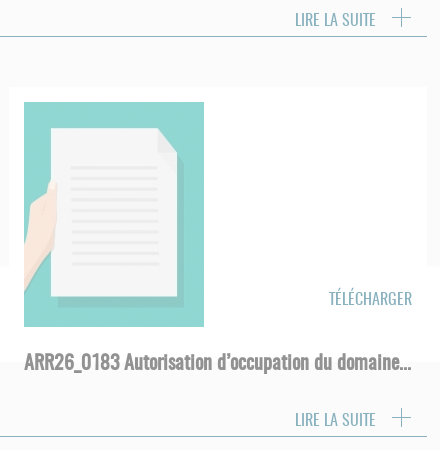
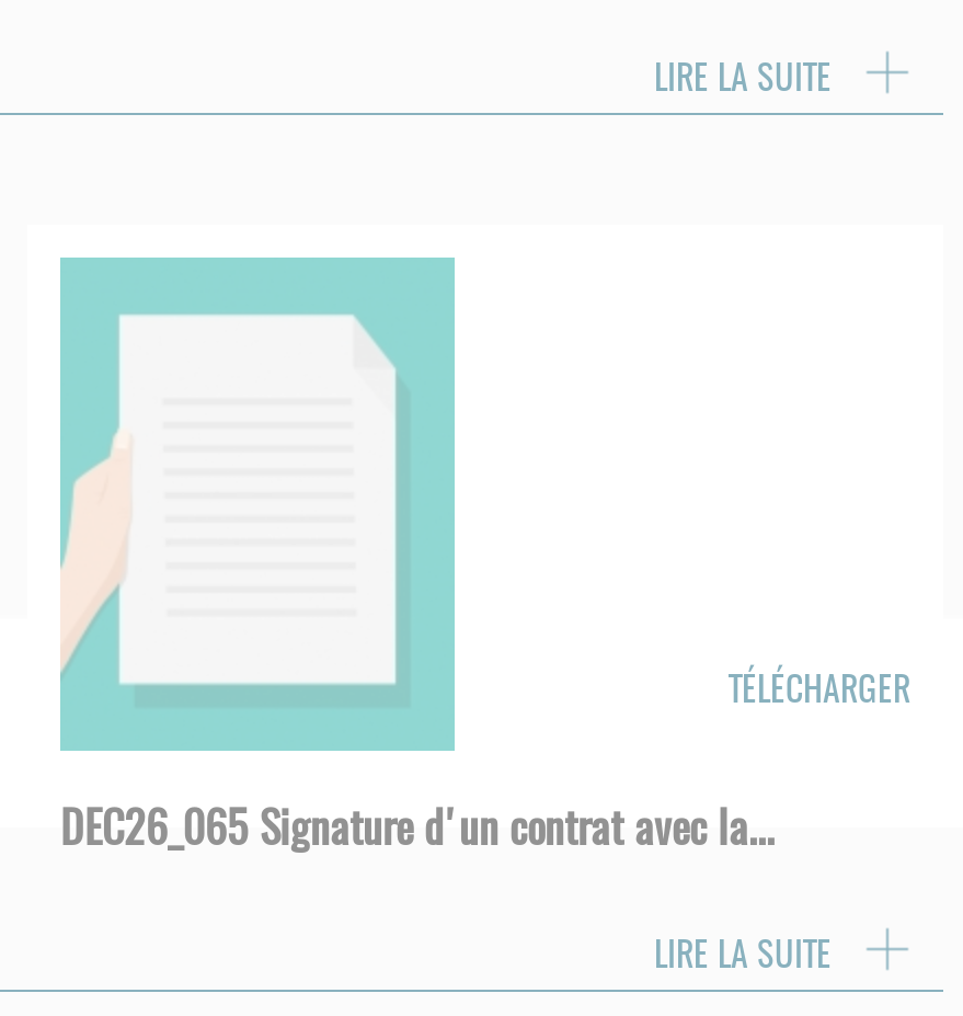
- ARR26_0183 Autorisation d’occupation du domaine...
+ DEC26_065 Signature d'un contrat avec la...
